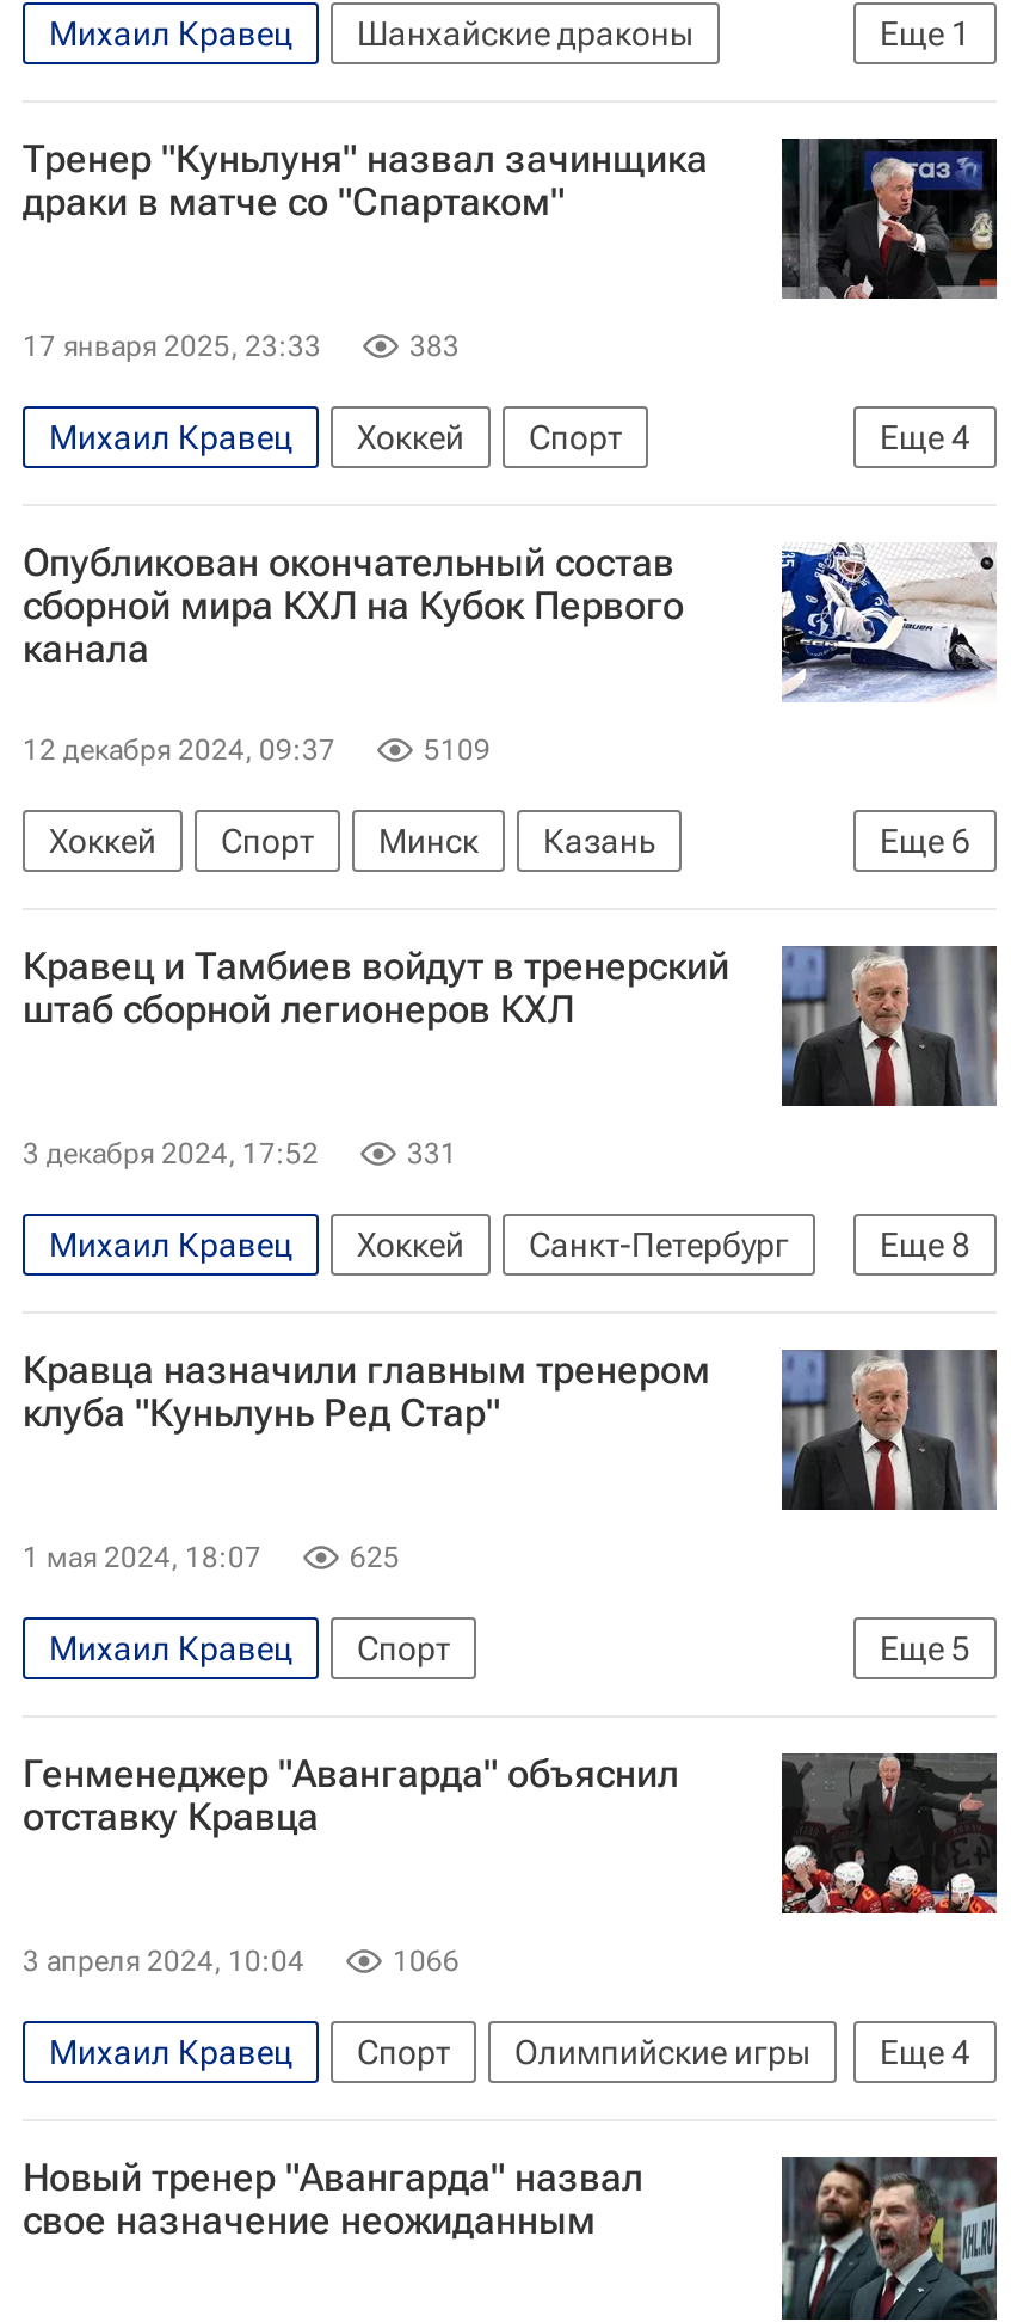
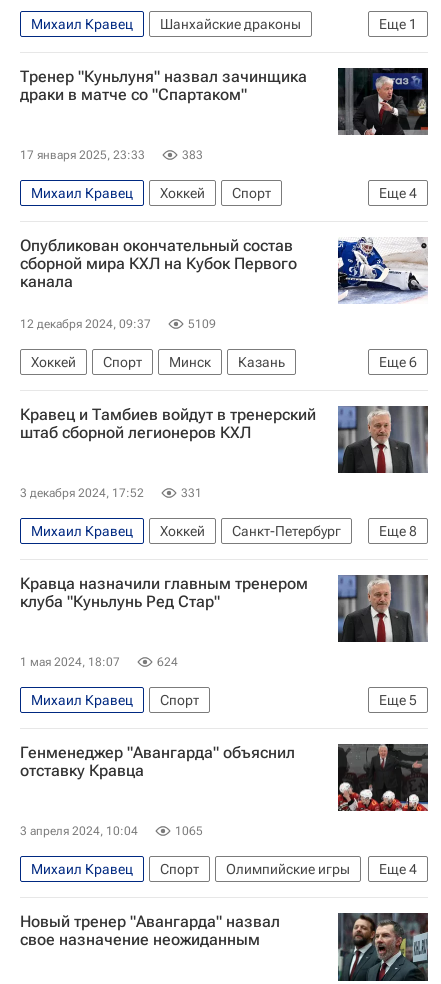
- 625
+ 624

- 1066
+ 1065
